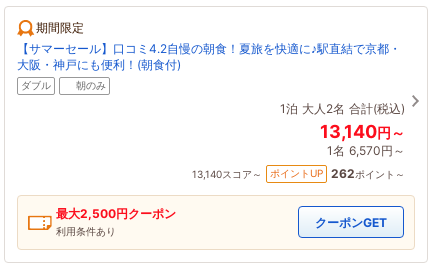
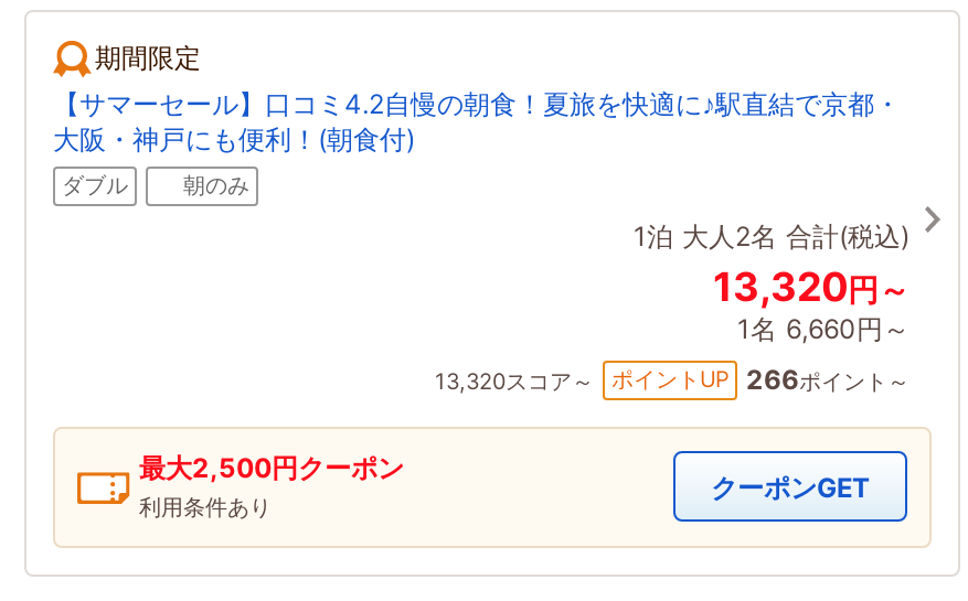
- 13,140円～
+ 13,320円～

- 1名 6,570円～
+ 1名 6,660円～

- 13,140スコア～
+ 13,320スコア～

- 262ポイント～
+ 266ポイント～
